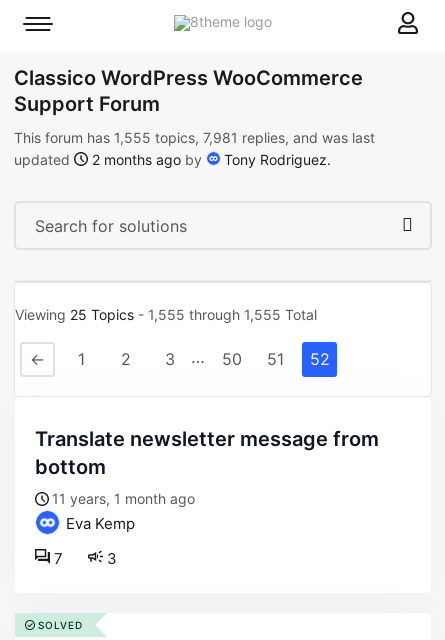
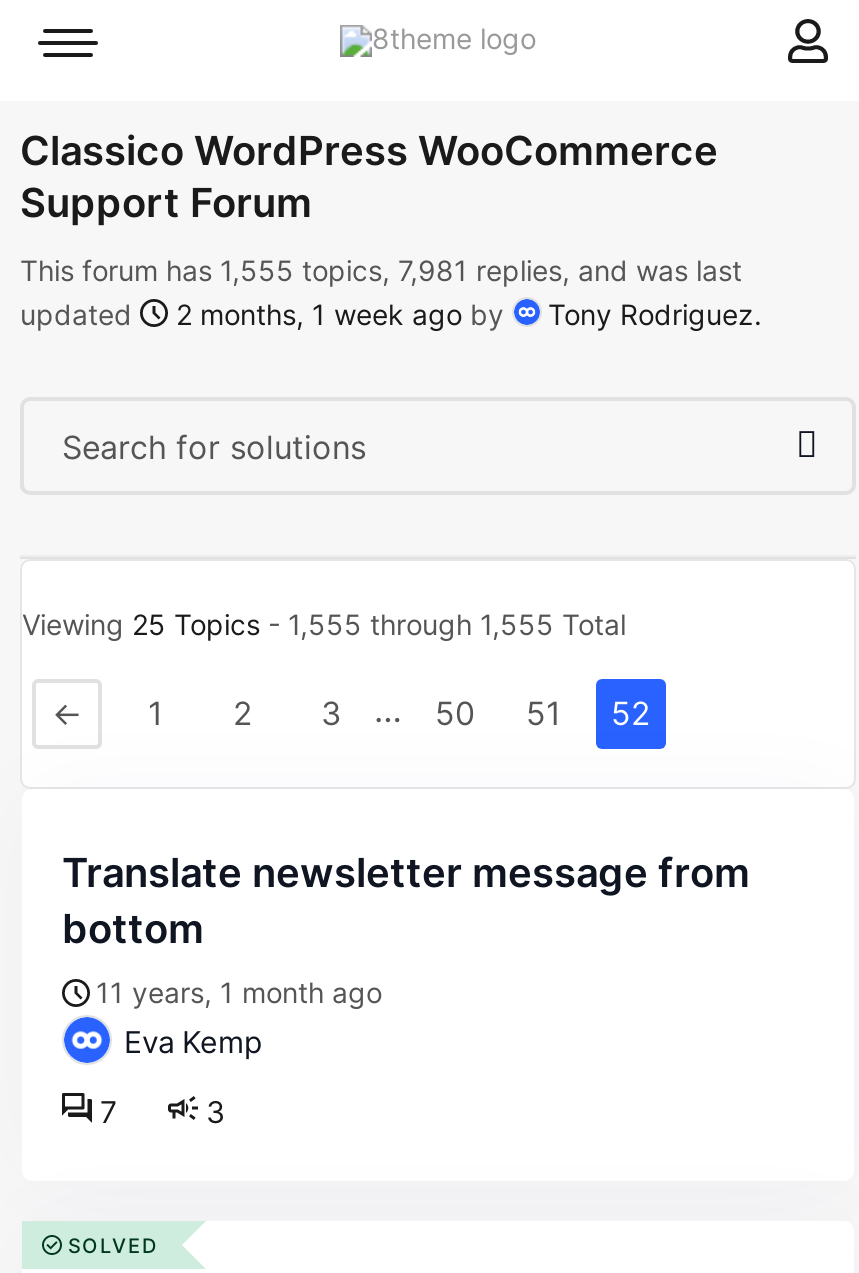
- 2 months ago by
+ 2 months, 1 week ago by
